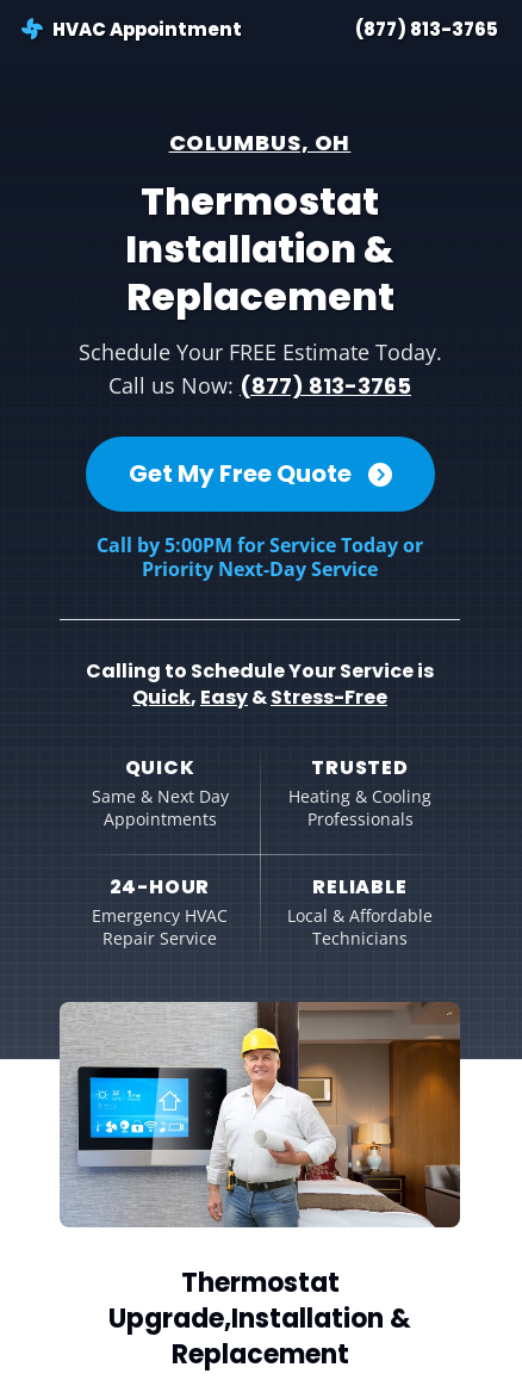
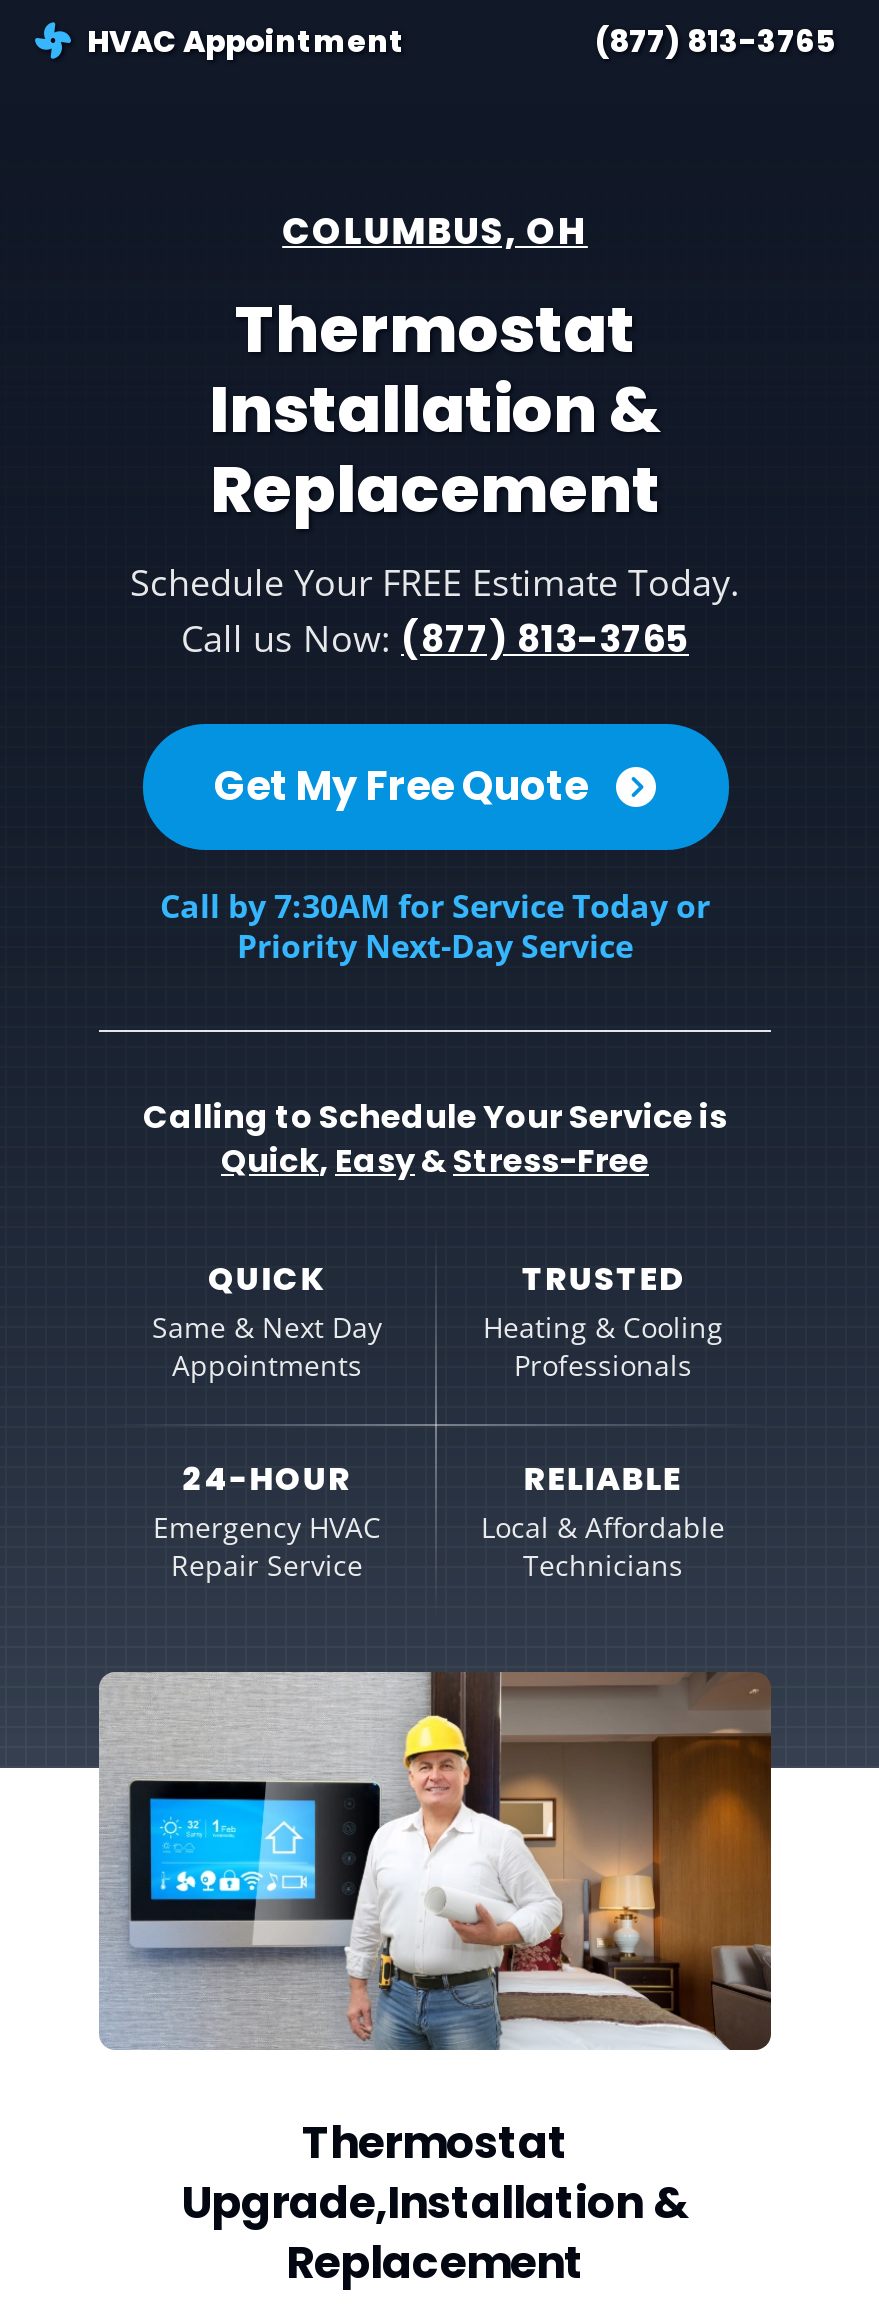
- Call by 5:00PM for Service Today or
+ Call by 7:30AM for Service Today or
